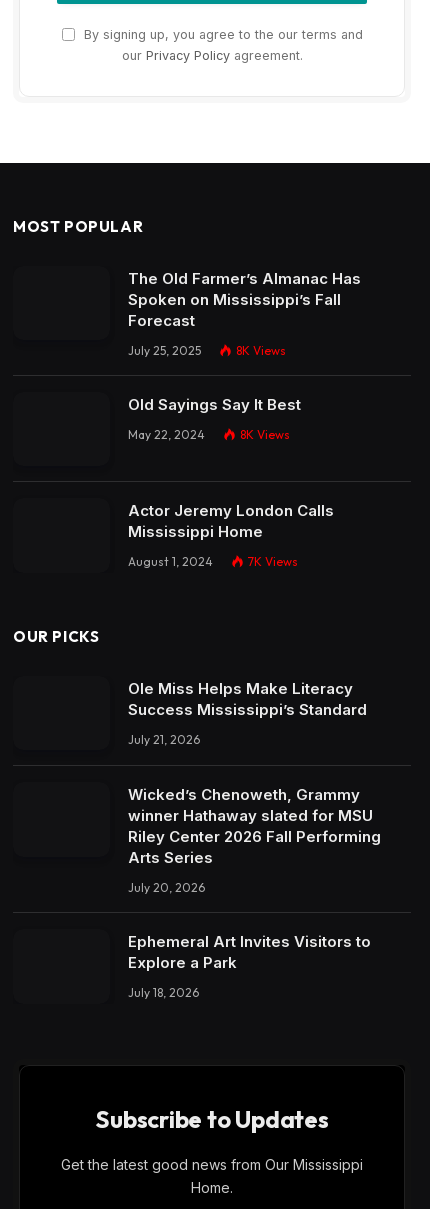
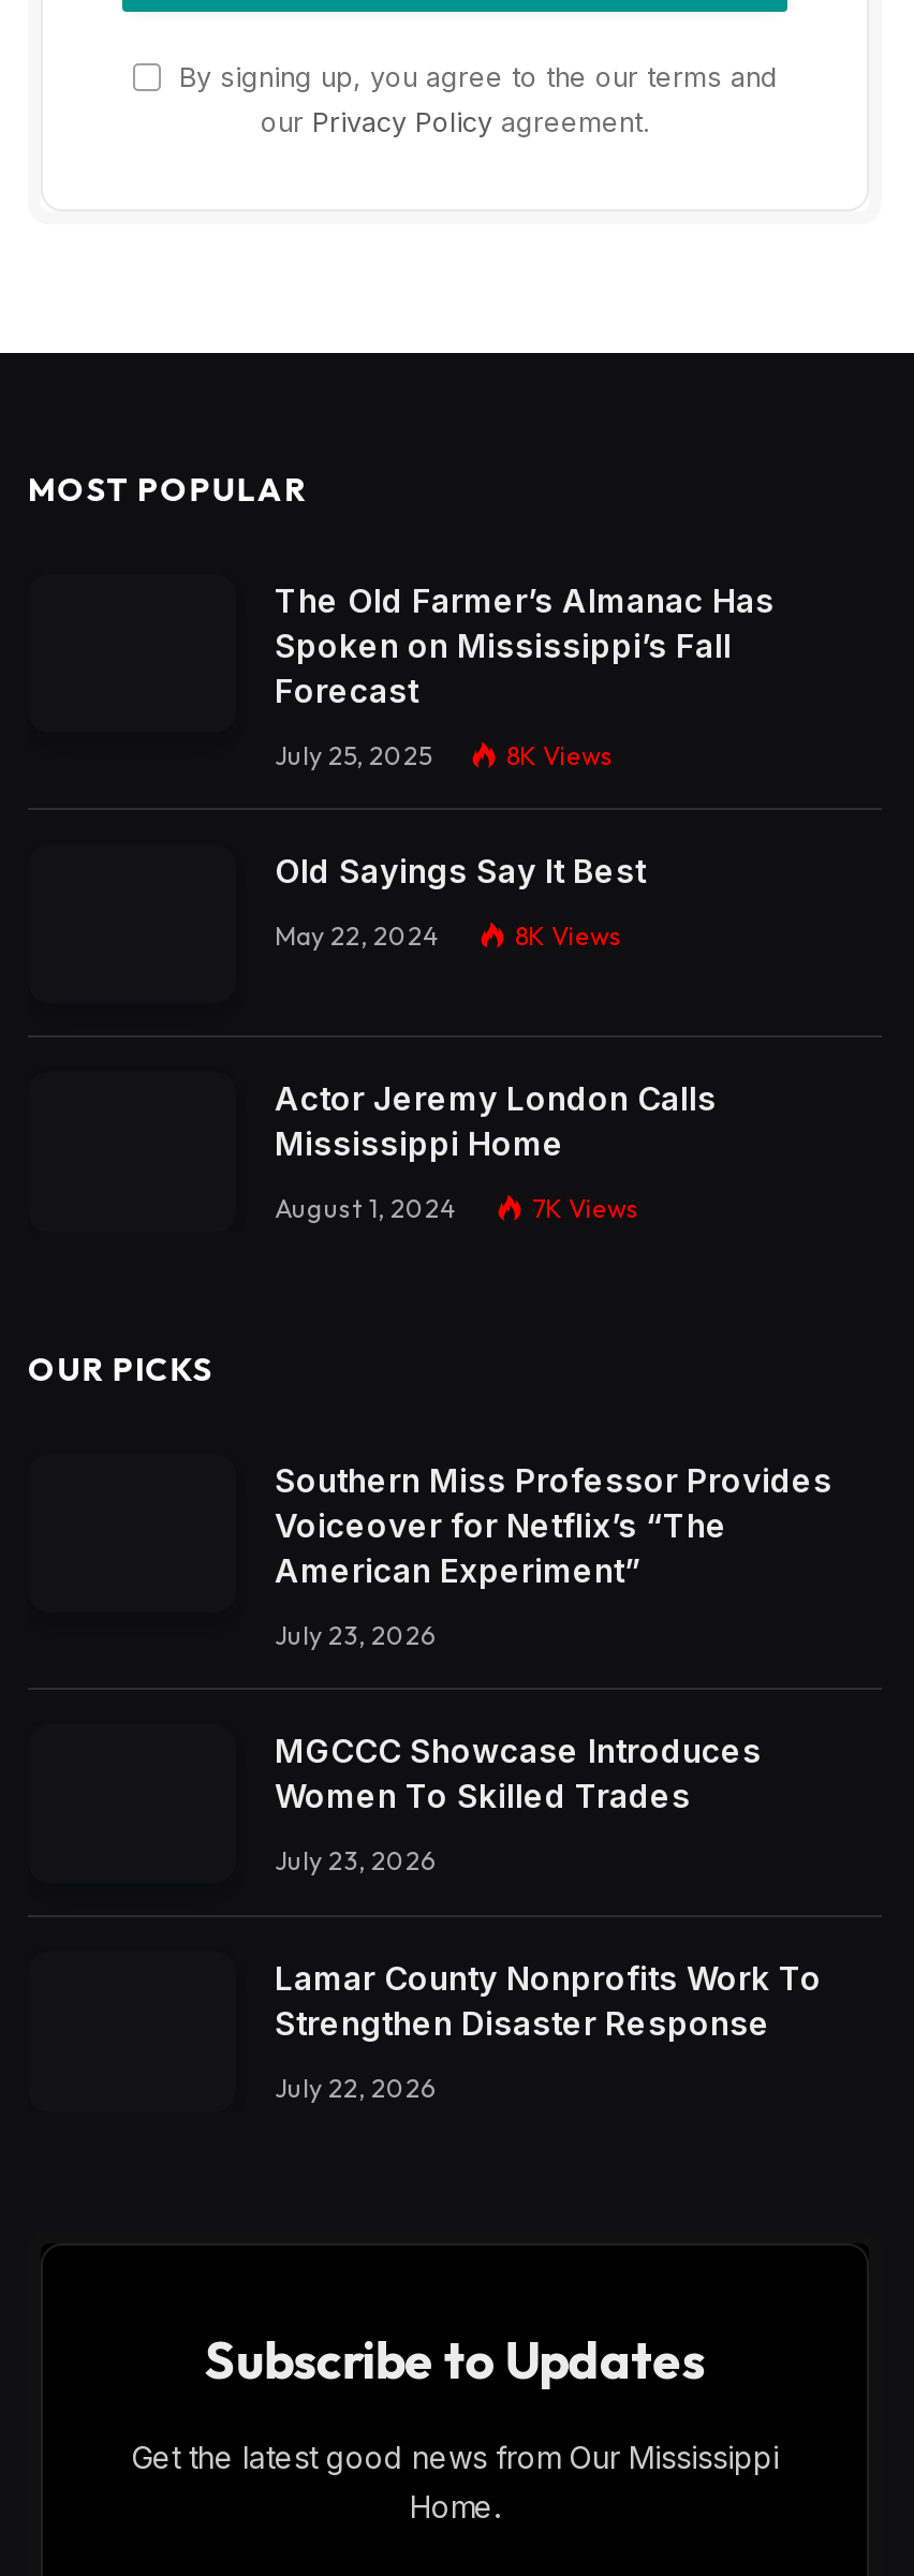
- Ole Miss Helps Make Literacy
- Success Mississippi’s Standard
+ Southern Miss Professor Provides
+ Voiceover for Netflix’s “The
+ American Experiment”

- July 21, 2026
+ July 23, 2026

- Wicked’s Chenoweth, Grammy
- winner Hathaway slated for MSU
- Riley Center 2026 Fall Performing
- Arts Series
+ MGCCC Showcase Introduces
+ Women To Skilled Trades

- July 20, 2026
+ July 23, 2026

- Ephemeral Art Invites Visitors to
- Explore a Park
+ Lamar County Nonprofits Work To
+ Strengthen Disaster Response

- July 18, 2026
+ July 22, 2026
